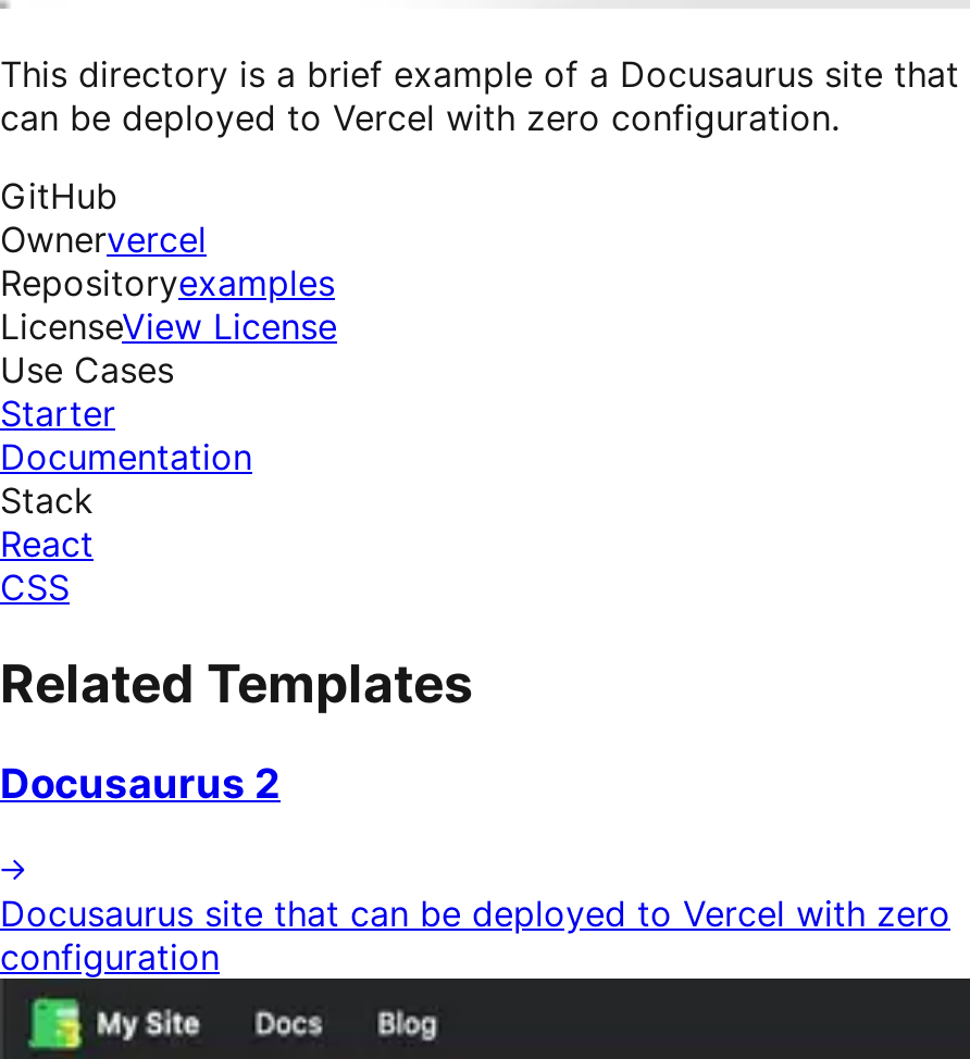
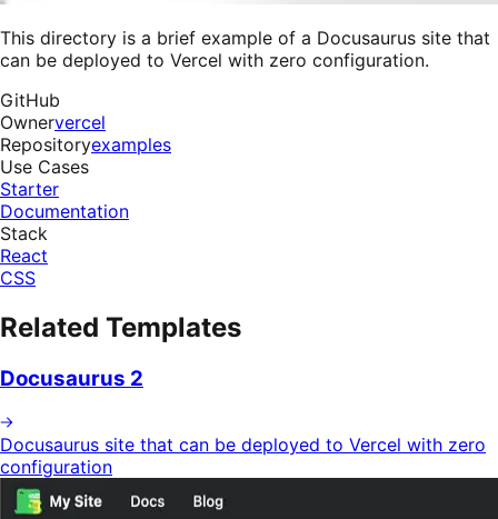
- LicenseView License
